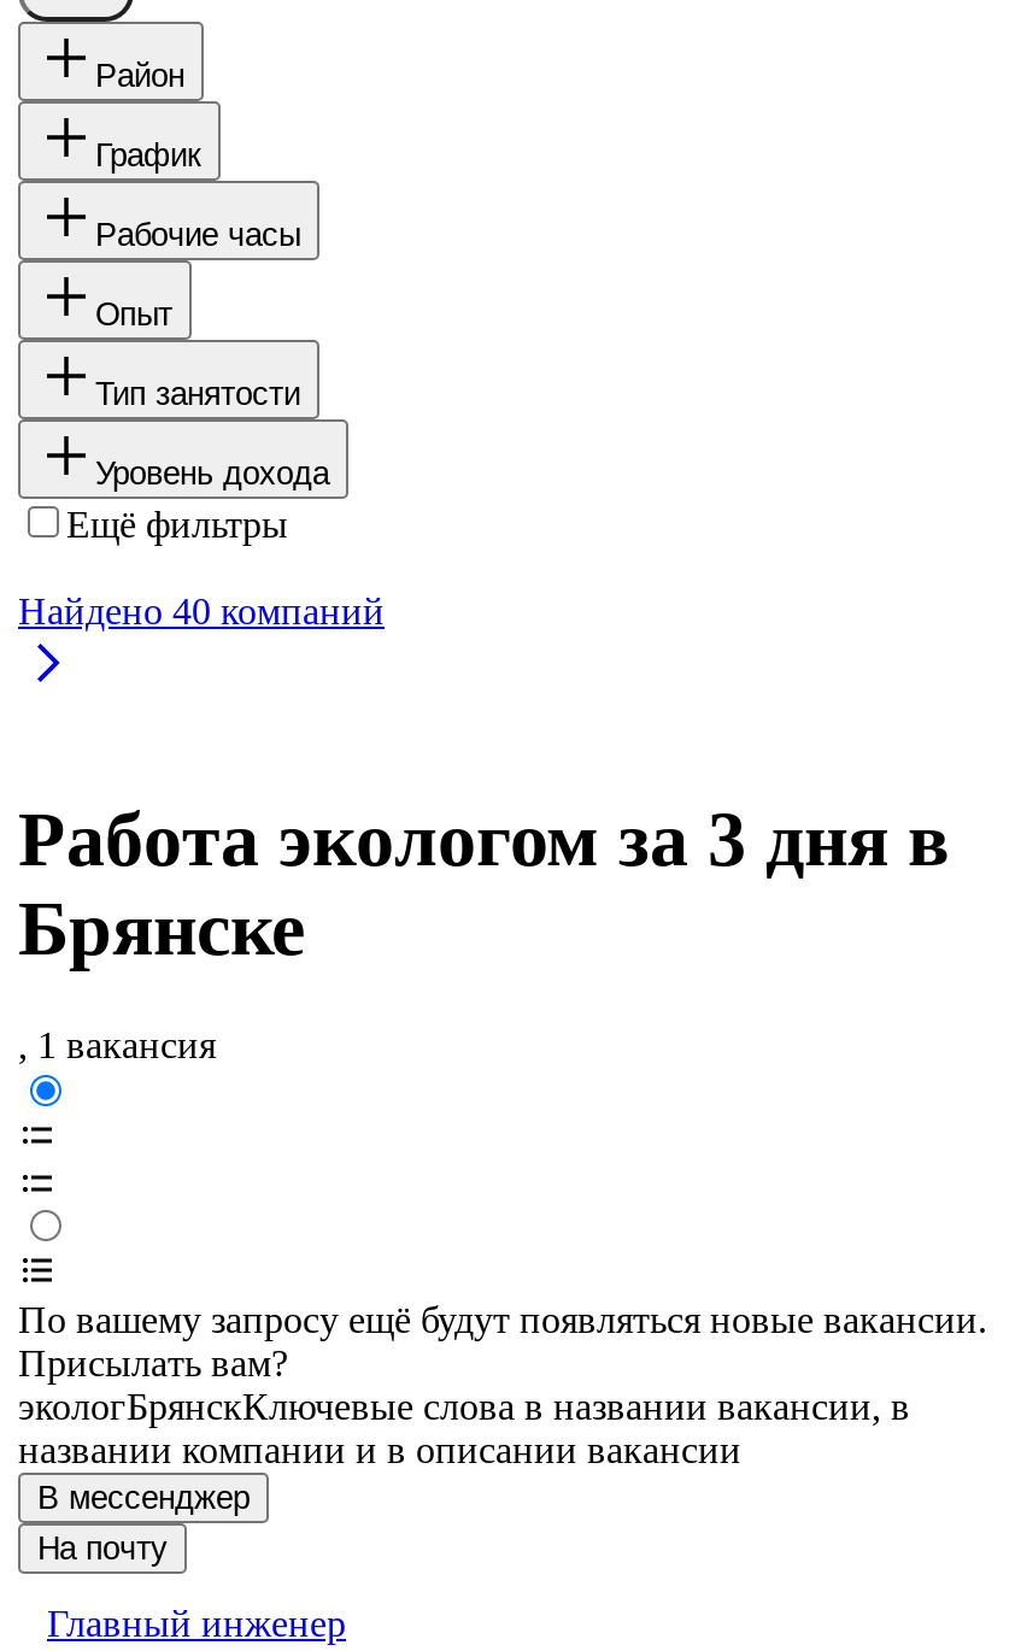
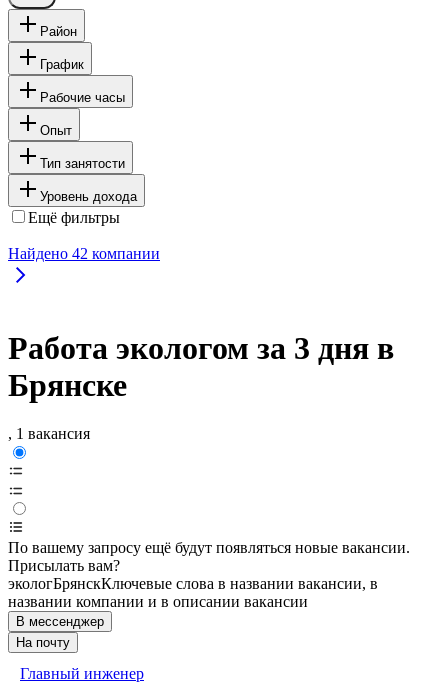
- Найдено 40 компаний
+ Найдено 42 компании
